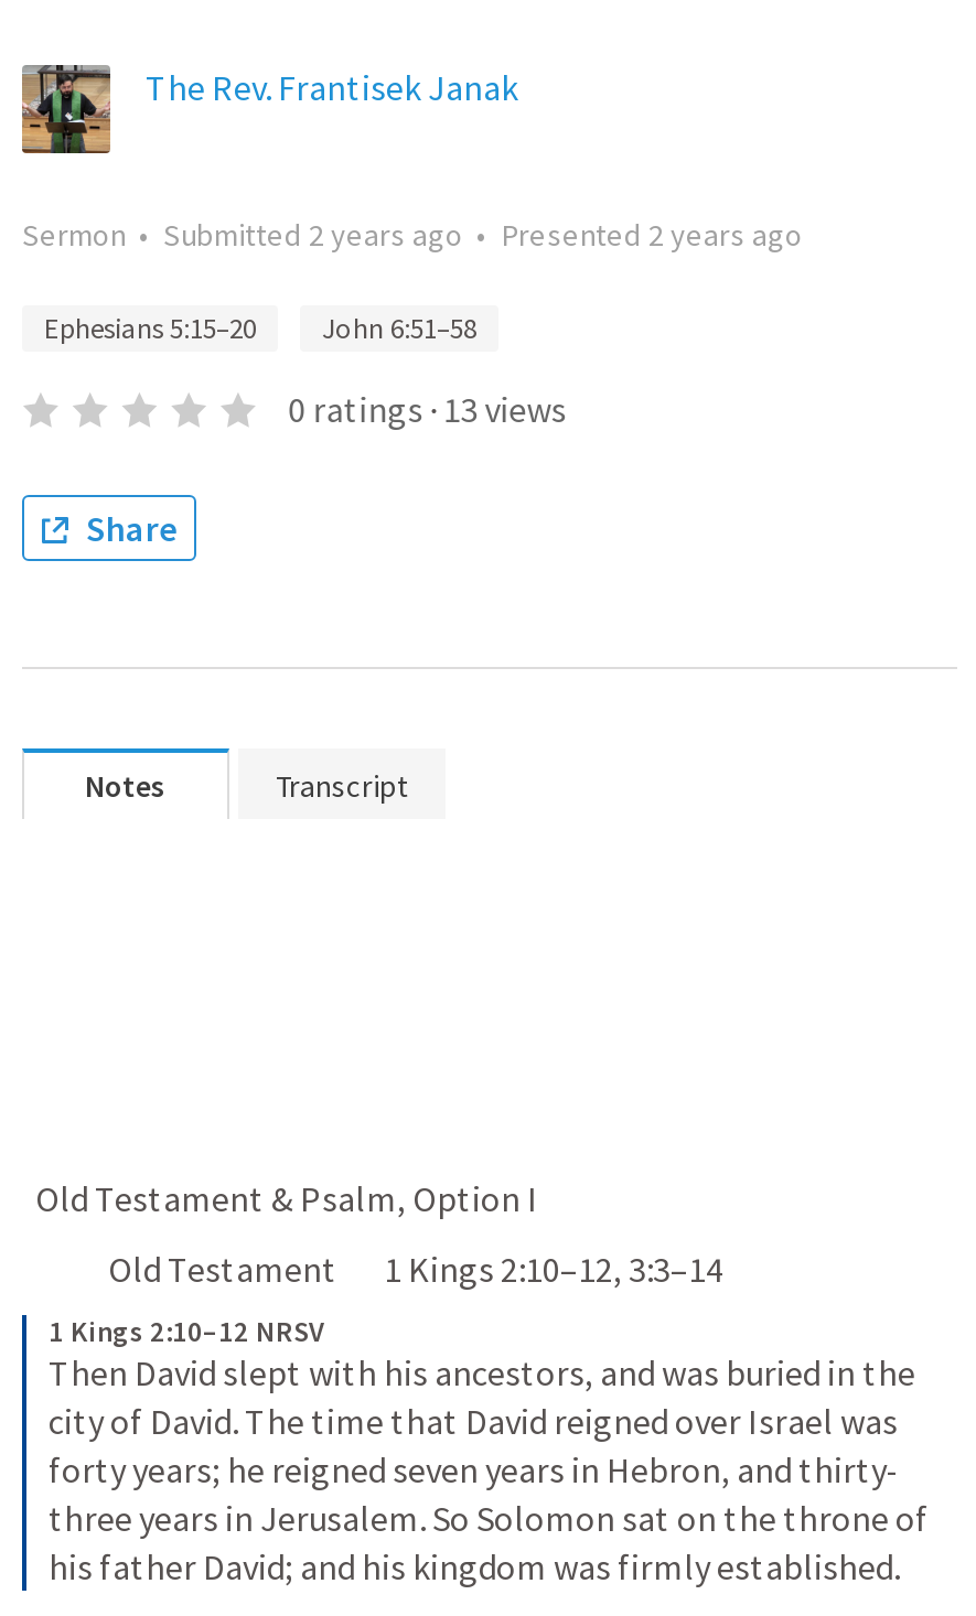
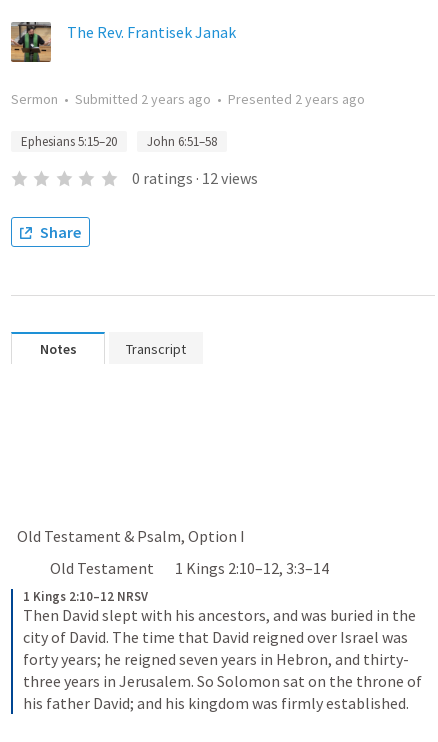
- 0 ratings · 13 views
+ 0 ratings · 12 views
